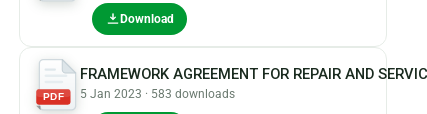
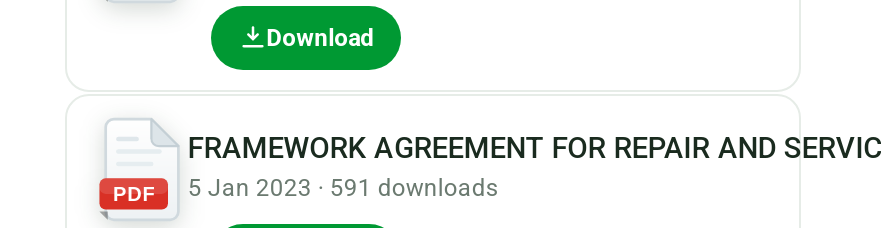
- 5 Jan 2023 · 583 downloads
+ 5 Jan 2023 · 591 downloads
